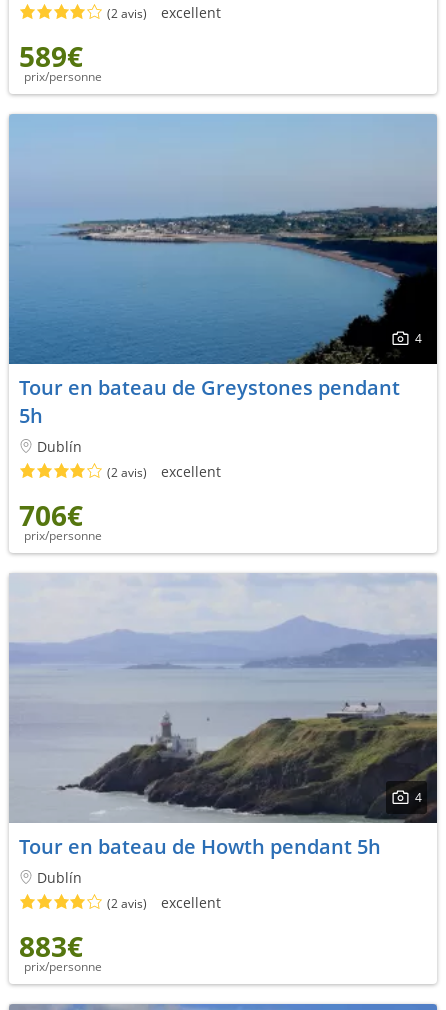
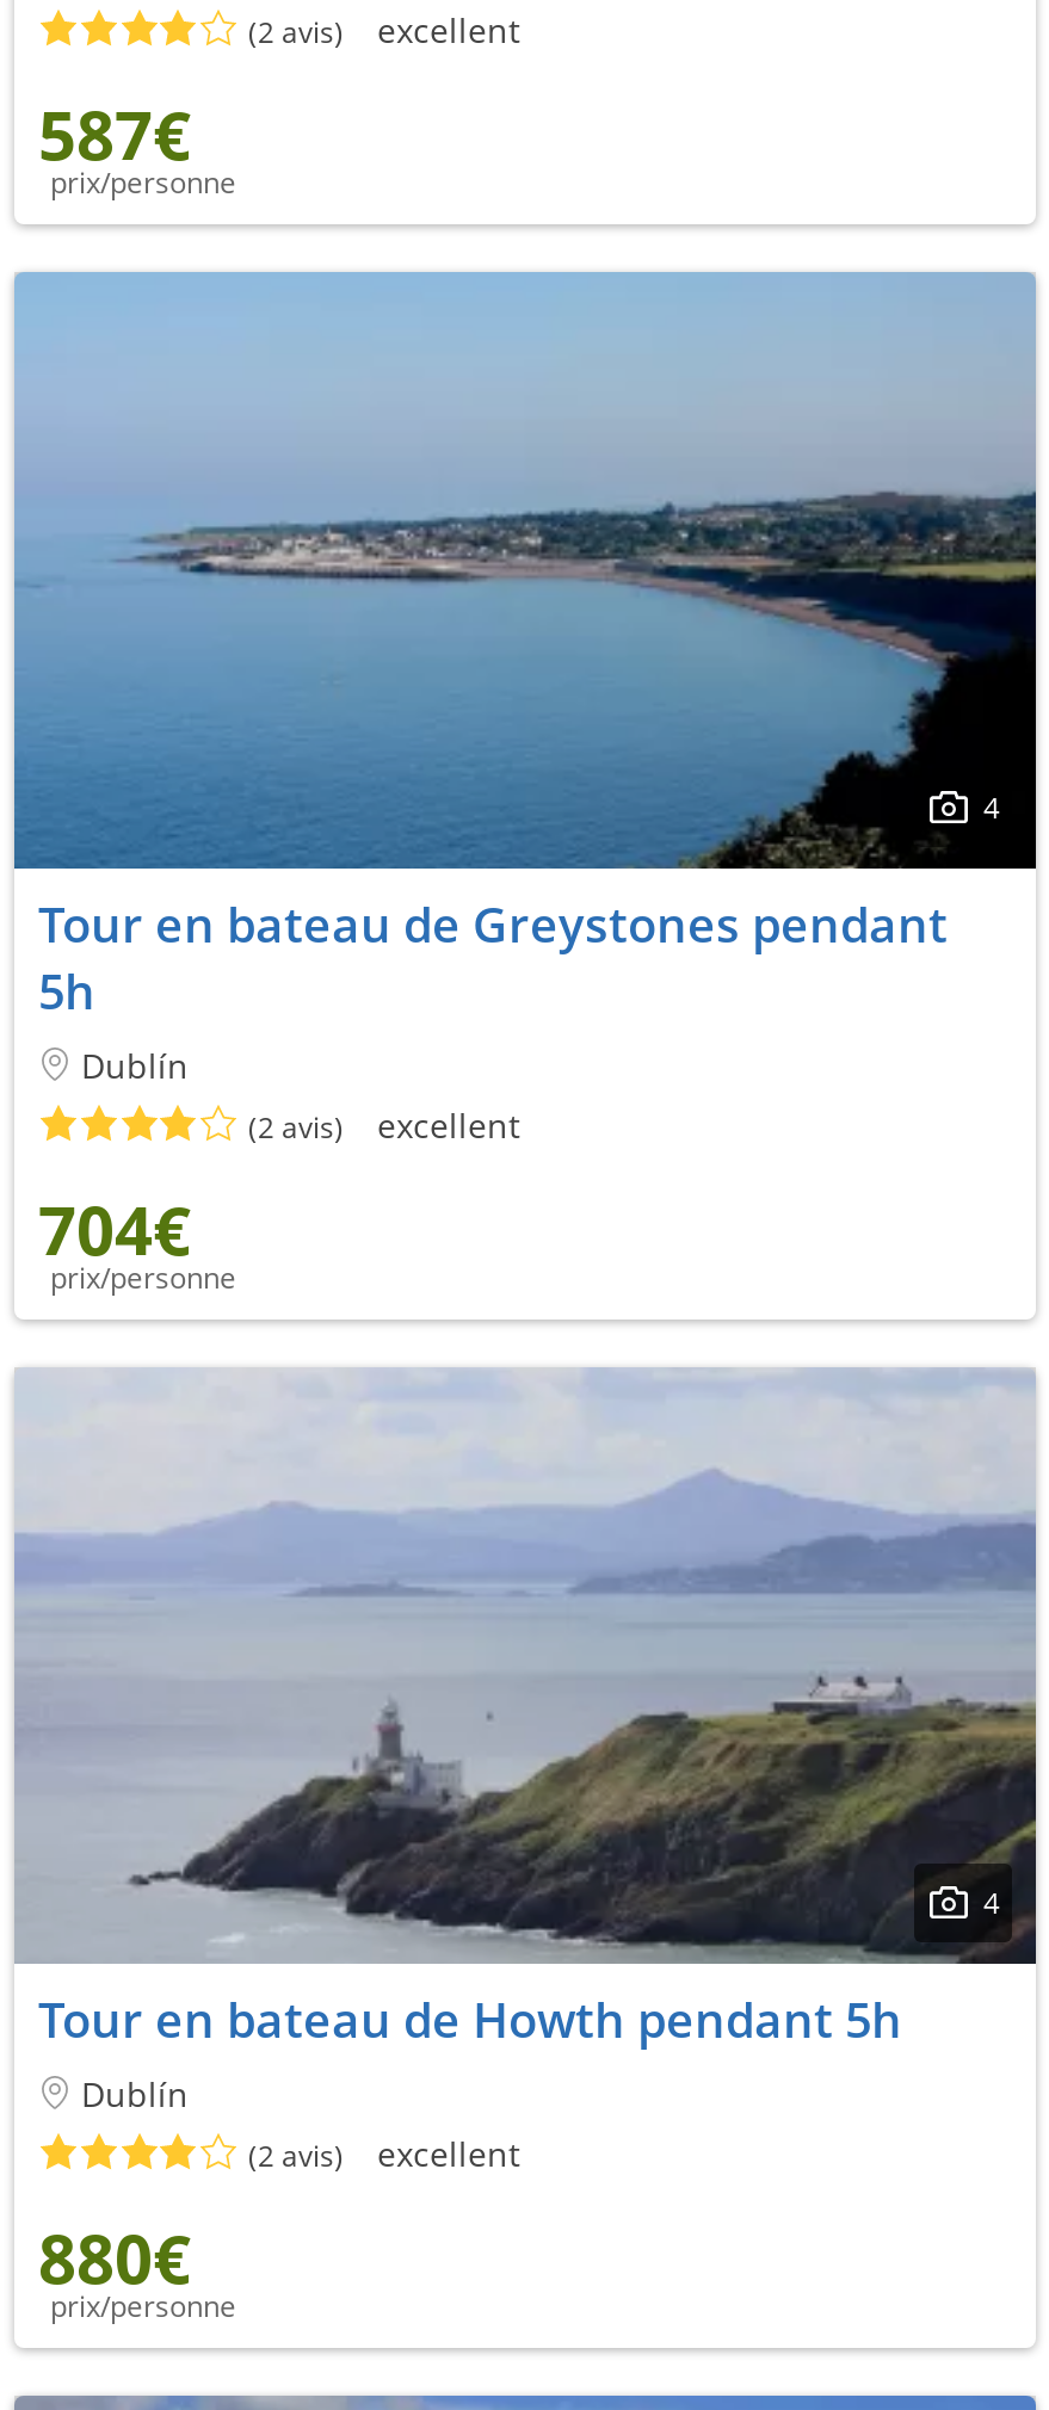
- 589€
+ 587€

- 706€
+ 704€

- 883€
+ 880€
